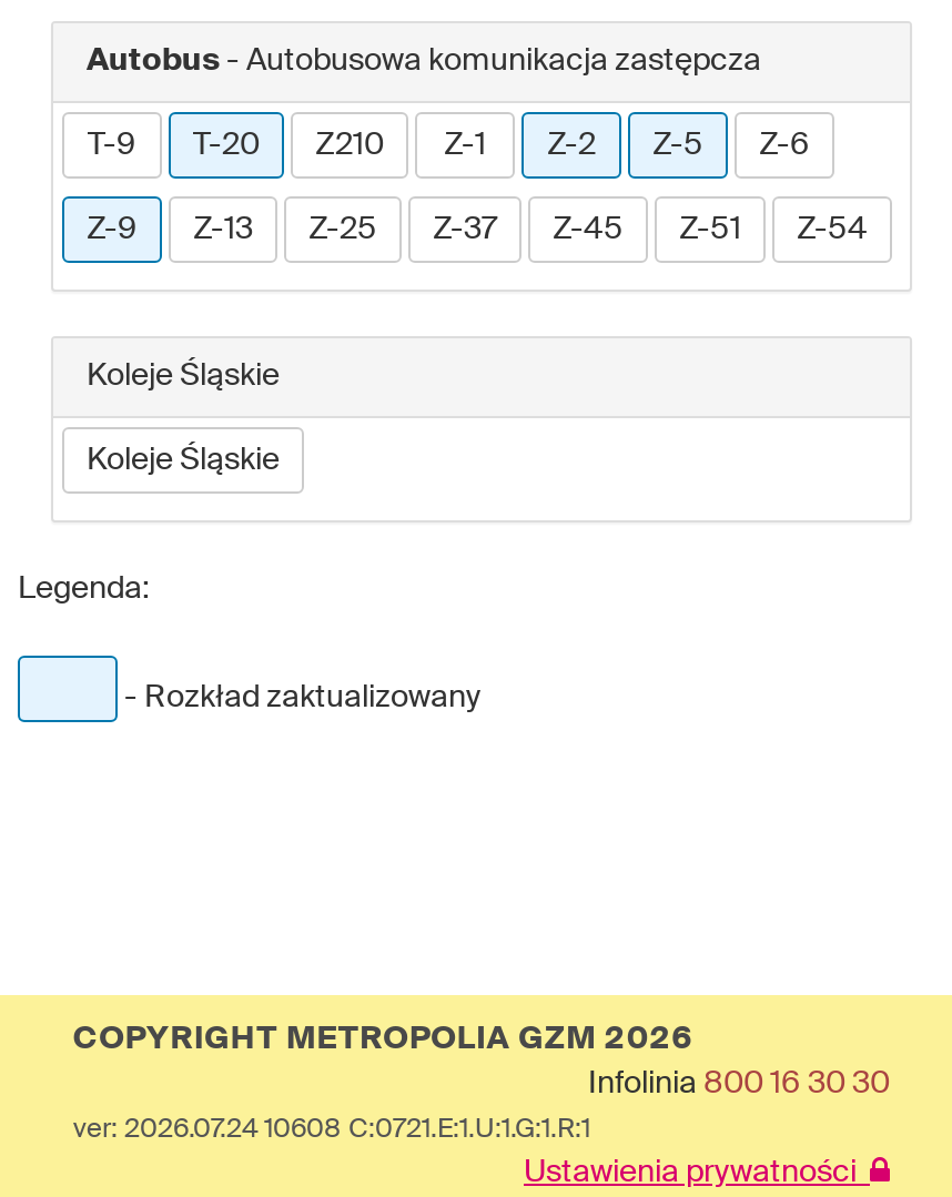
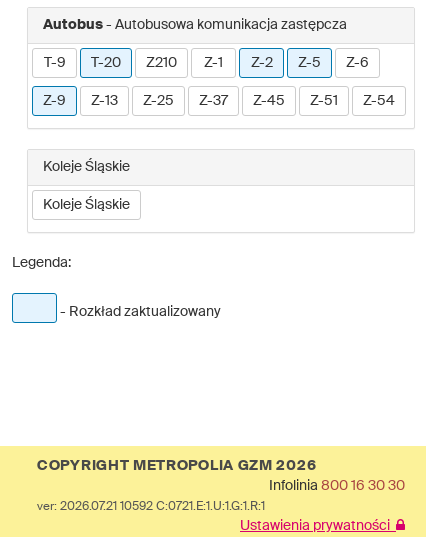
- ver: 2026.07.24 10608 C:0721.E:1.U:1.G:1.R:1
+ ver: 2026.07.21 10592 C:0721.E:1.U:1.G:1.R:1
